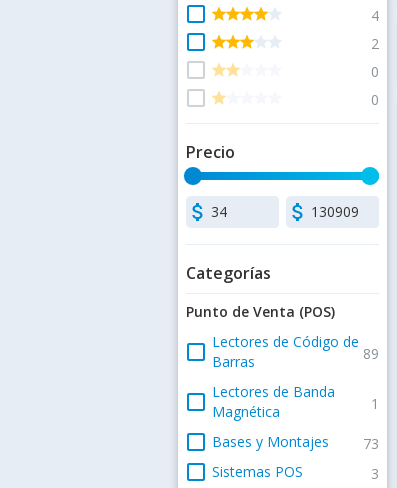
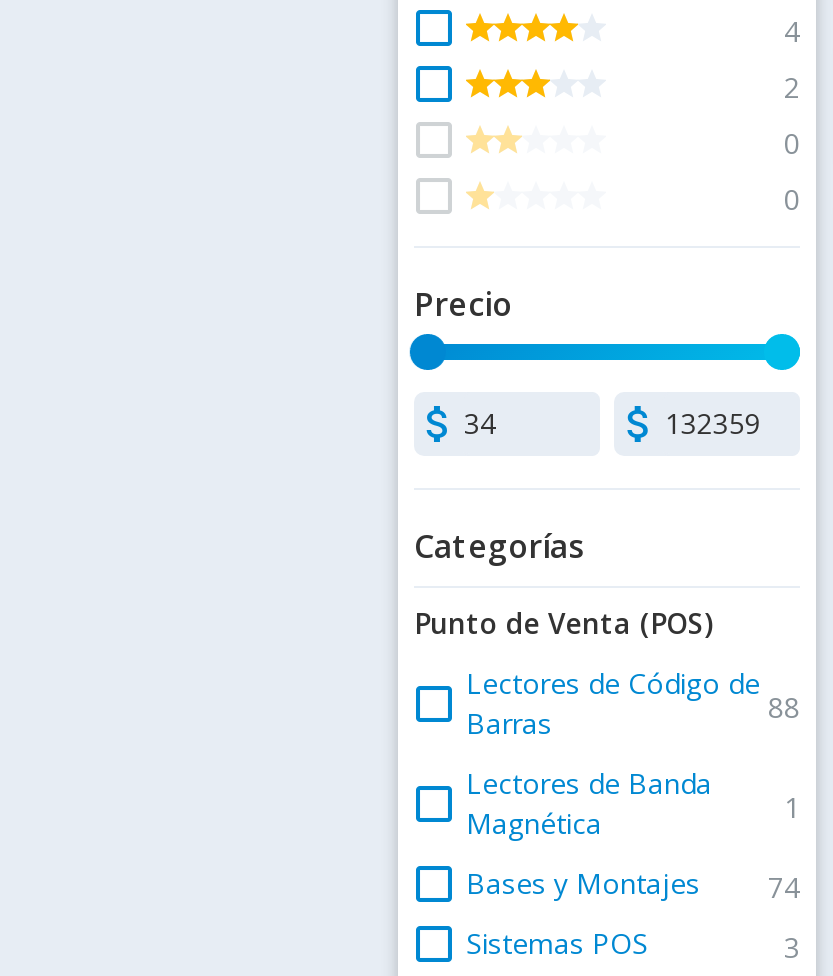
- 89
+ 88

- 73
+ 74
